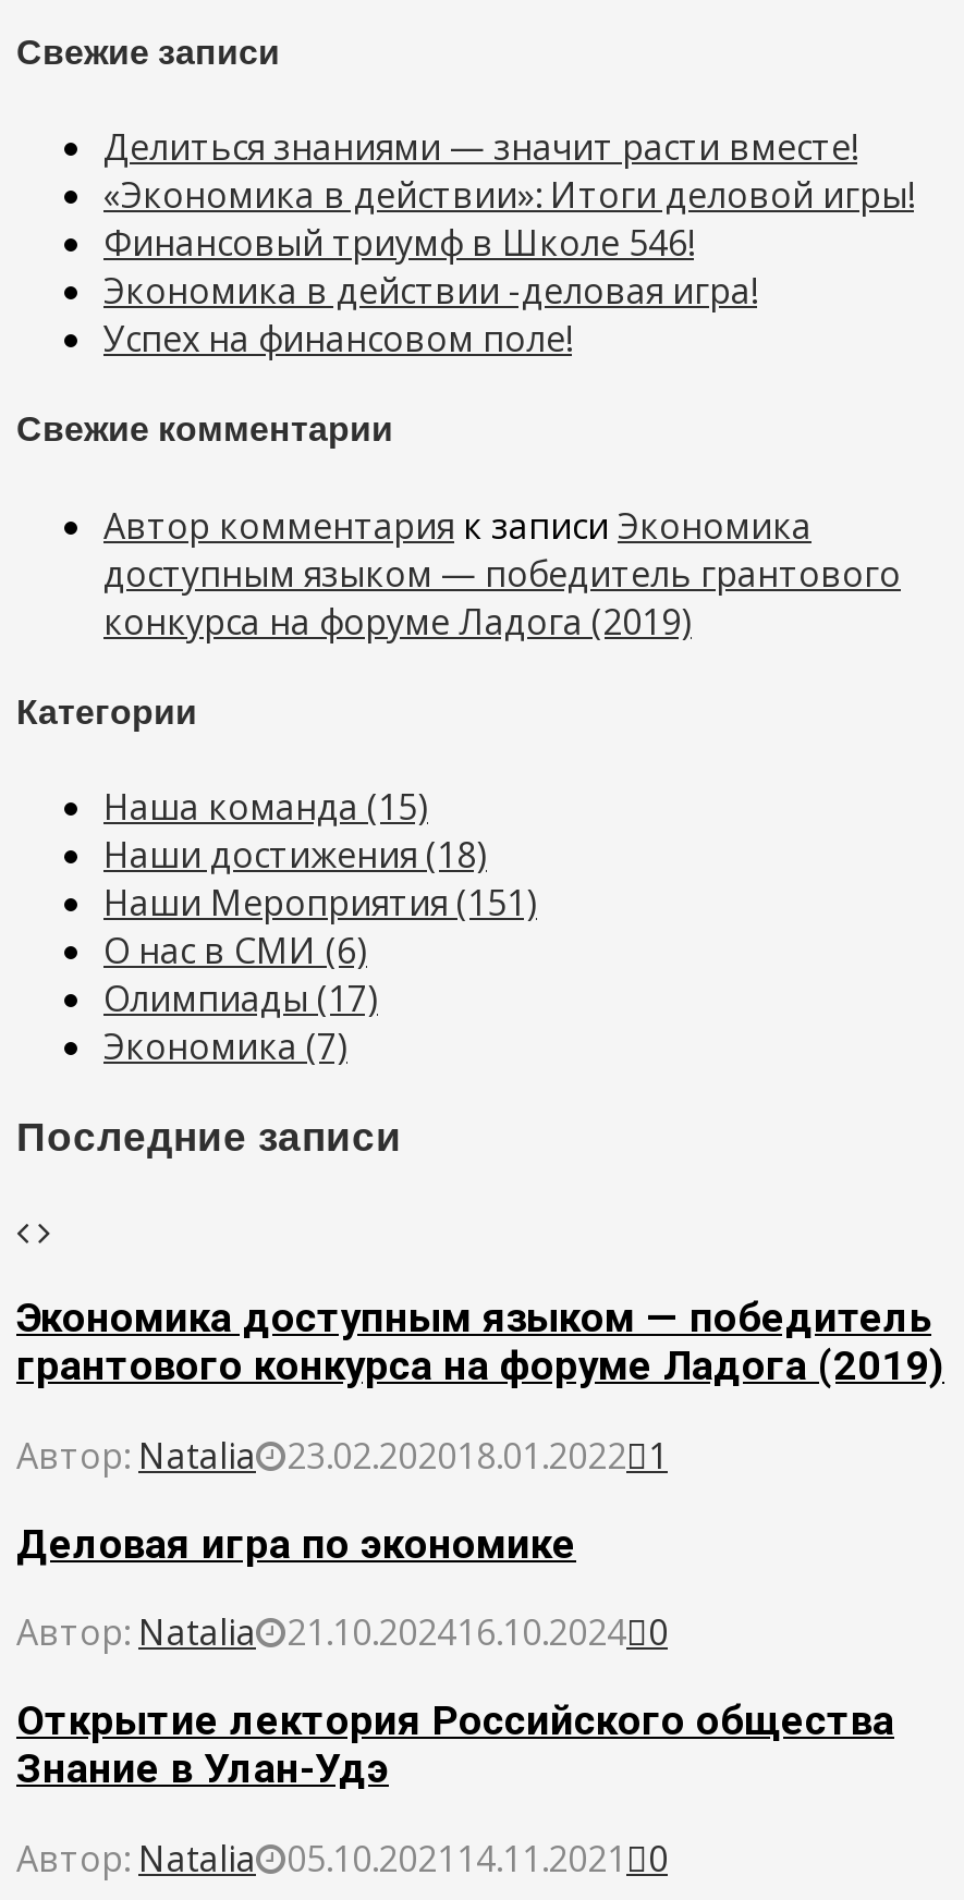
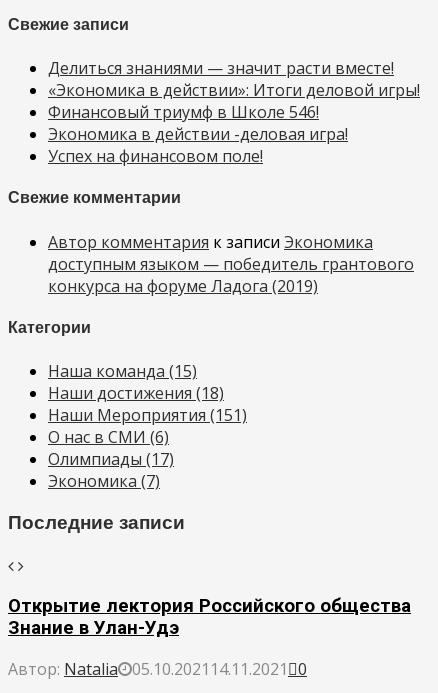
- Экономика доступным языком — победитель
- грантового конкурса на форуме Ладога (2019)
- Автор: Natalia
- 23.02.202018.01.2022 1
- Деловая игра по экономике
- Автор: Natalia
- 21.10.202416.10.2024 0
